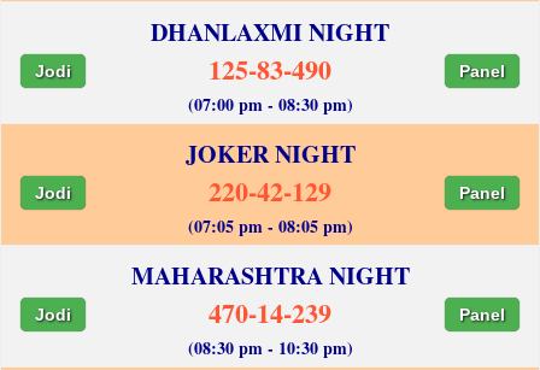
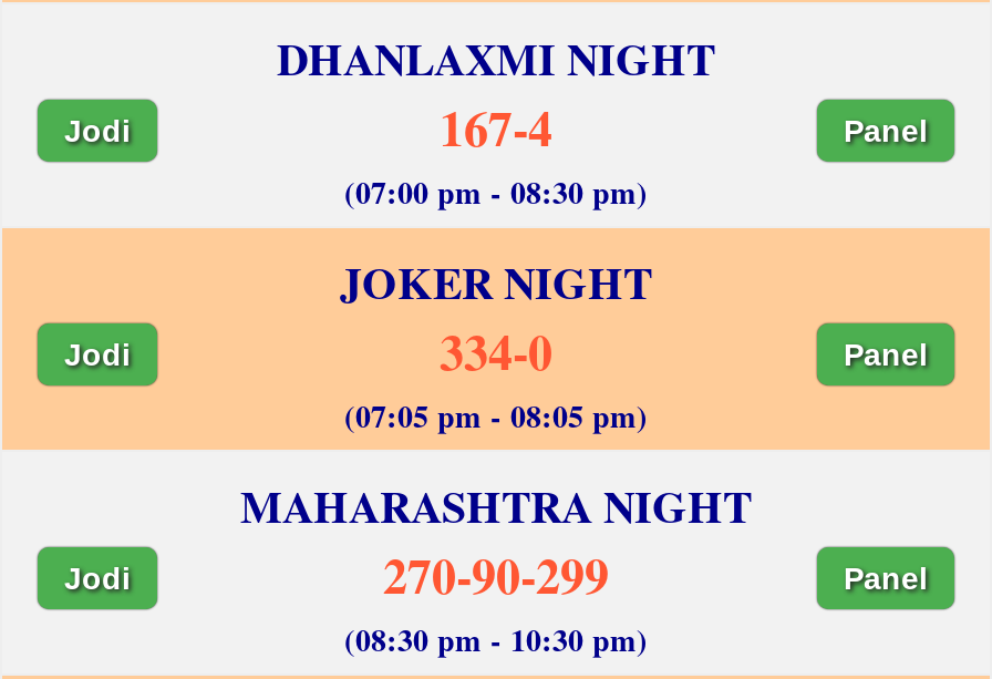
- 125-83-490
+ 167-4

- 220-42-129
+ 334-0

- 470-14-239
+ 270-90-299
